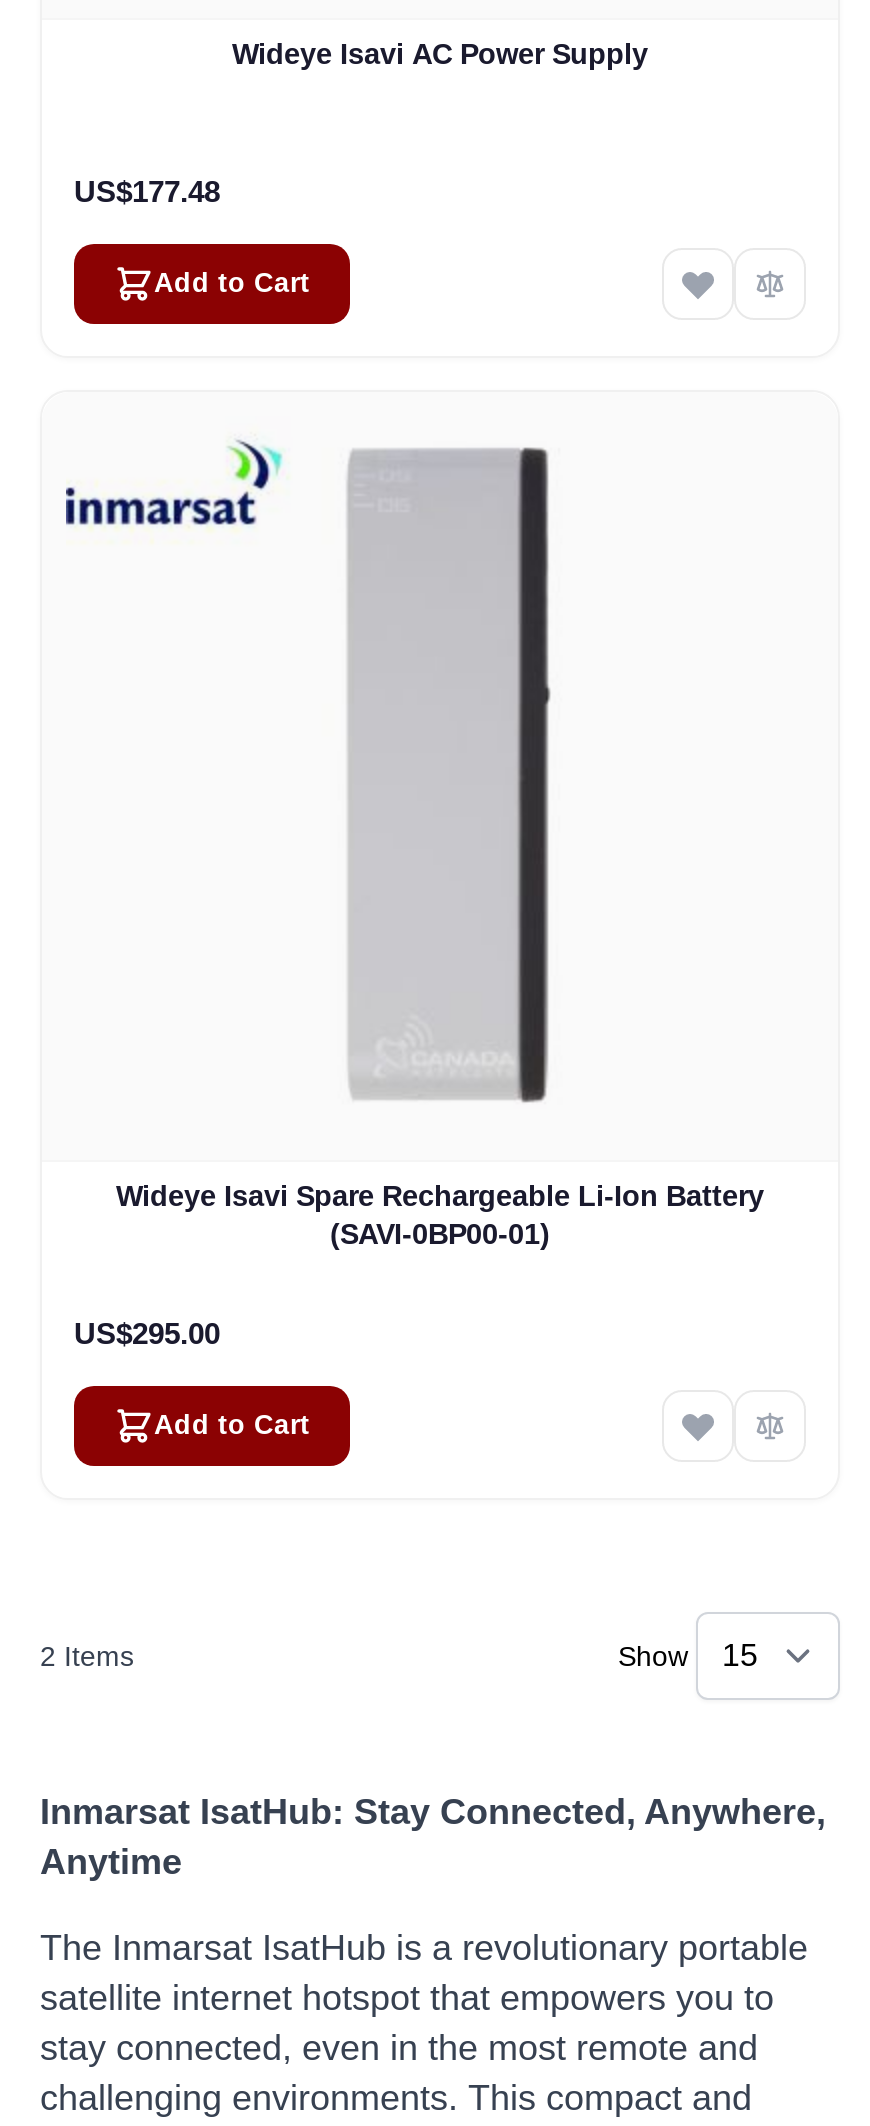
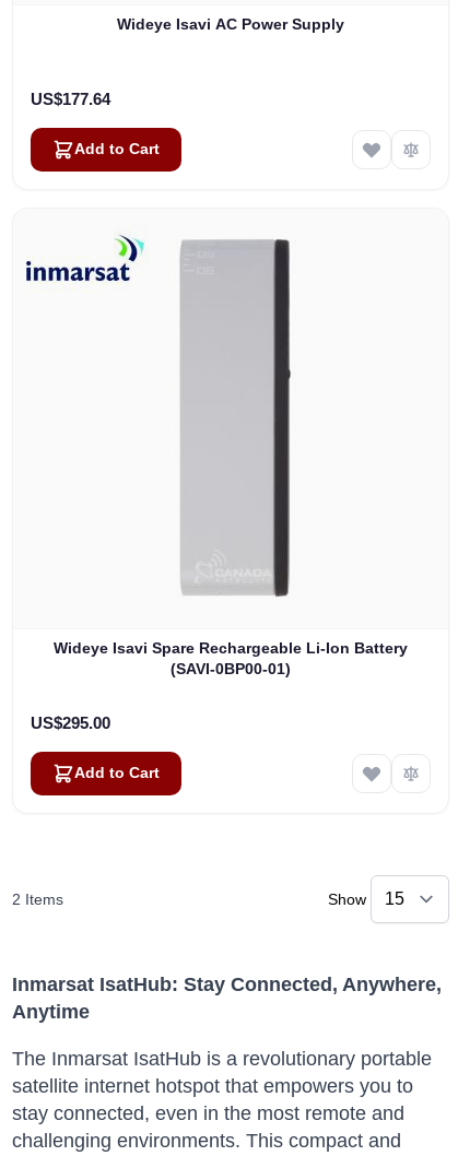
- US$177.48
+ US$177.64
